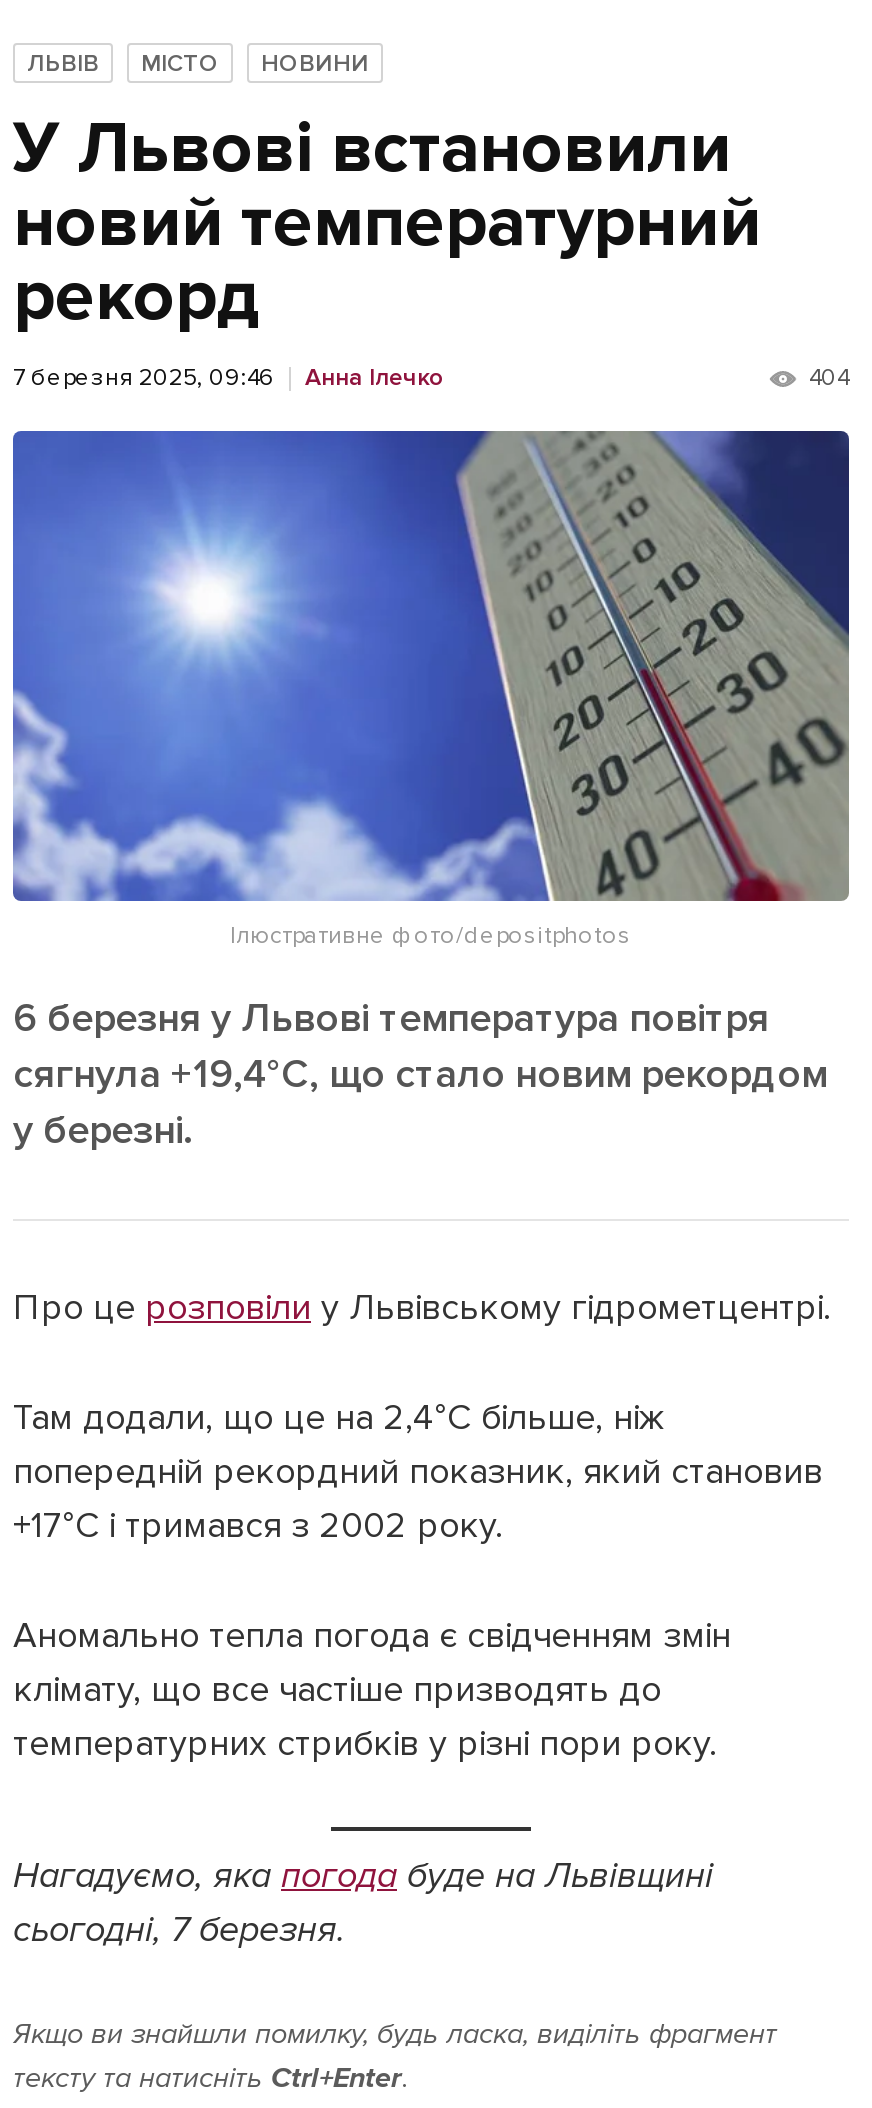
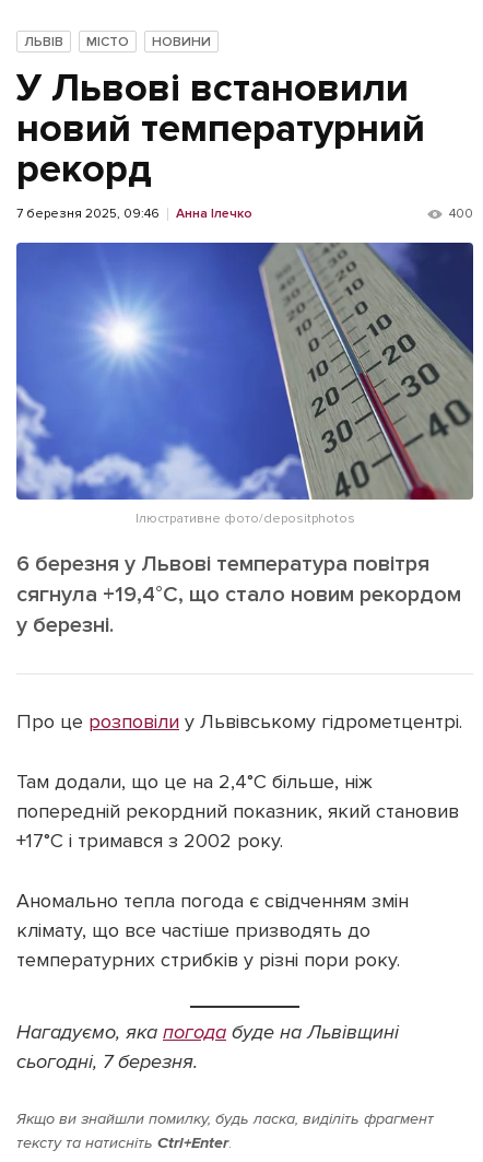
- 404
+ 400
